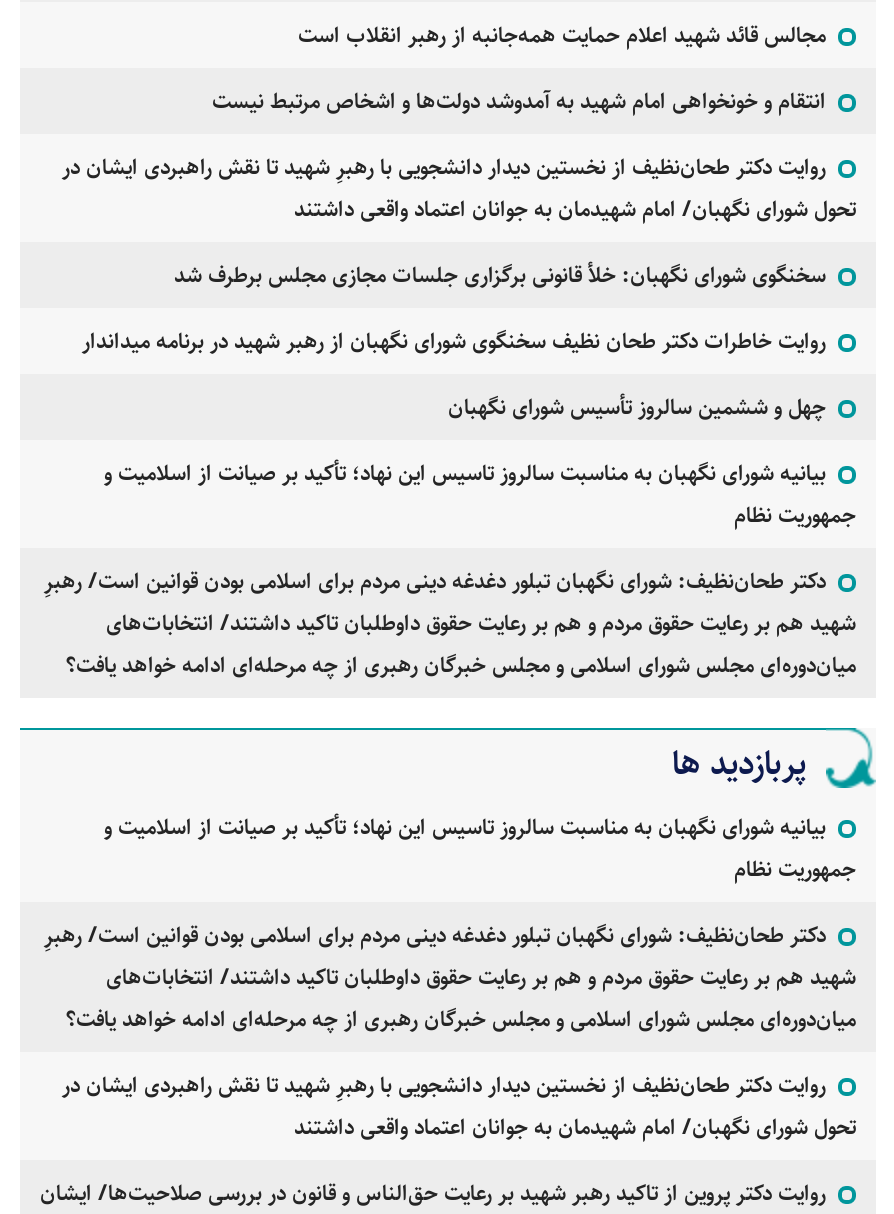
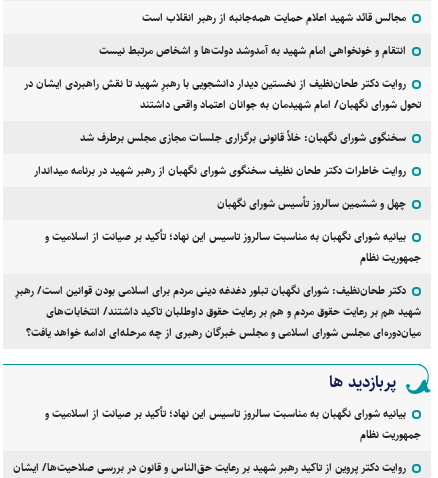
- دکتر طحان‌نظیف: شورای نگهبان تبلور دغدغه دینی مردم برای اسلامی بودن قوانین است/ رهبرِ
- شهید هم بر رعایت حقوق مردم و هم بر رعایت حقوق داوطلبان تاکید داشتند/ انتخابات‌های
- میان‌دوره‌ای مجلس شورای اسلامی و مجلس خبرگان رهبری از چه مرحله‌ای ادامه خواهد یافت؟
- روایت دکتر طحان‌نظیف از نخستین دیدار دانشجویی با رهبرِ شهید تا نقش راهبردی ایشان در
- تحول شورای نگهبان/ امام شهیدمان به جوانان اعتماد واقعی داشتند
